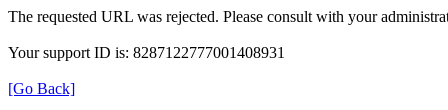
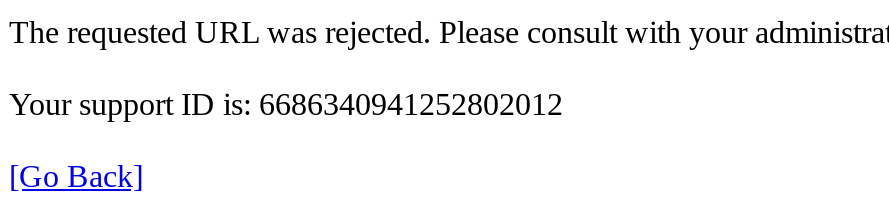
- Your support ID is: 8287122777001408931
+ Your support ID is: 6686340941252802012
